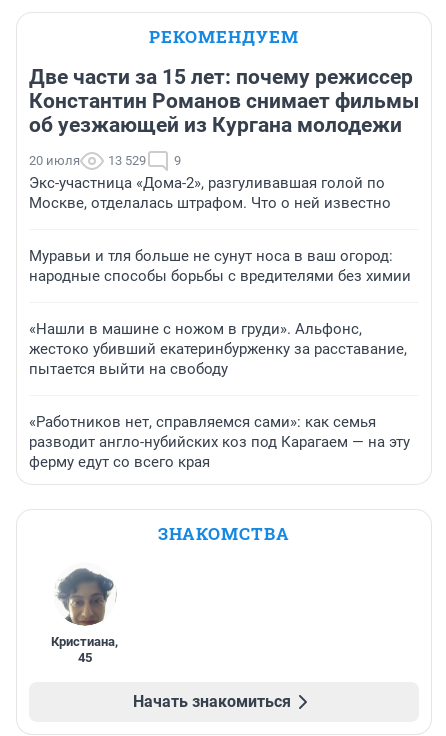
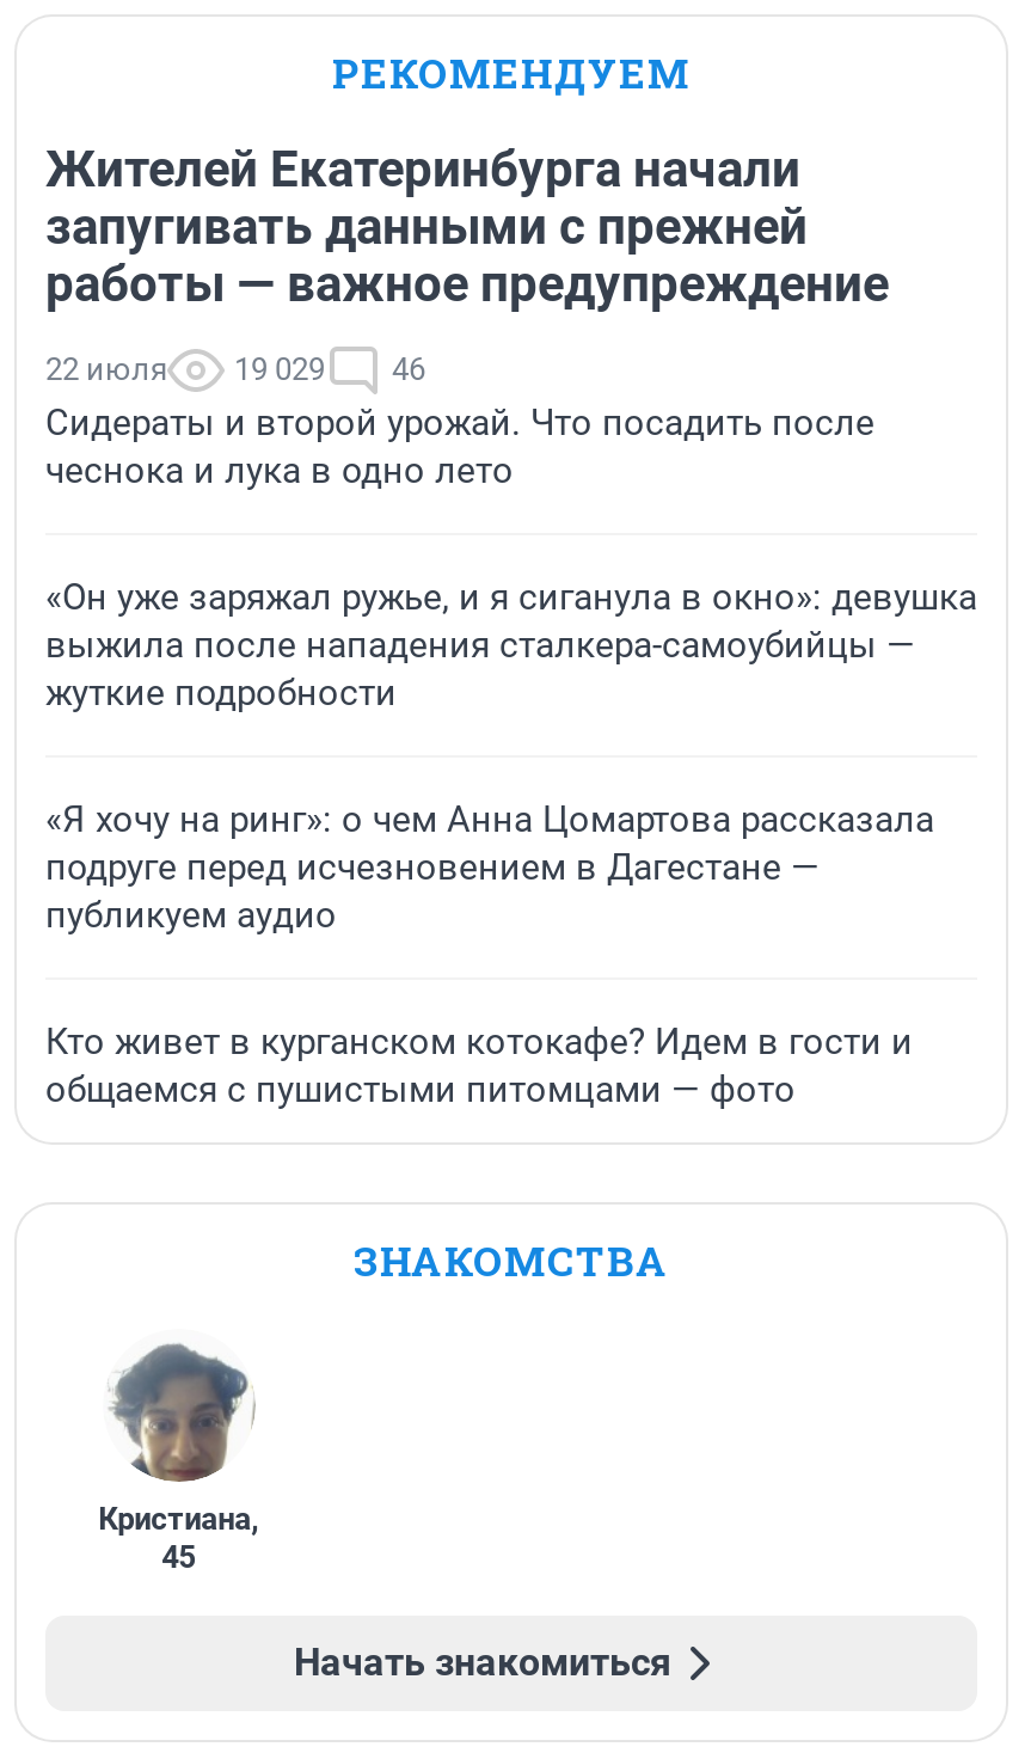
- Две части за 15 лет: почему режиссер
- Константин Романов снимает фильмы
- об уезжающей из Кургана молодежи
+ Жителей Екатеринбурга начали
+ запугивать данными с прежней
+ работы — важное предупреждение

- 20 июля
- 13 529
- 9
- Экс-участница «Дома-2», разгуливавшая голой по
- Москве, отделалась штрафом. Что о ней известно
+ 22 июля
+ 19 029
+ 46
+ Сидераты и второй урожай. Что посадить после
+ чеснока и лука в одно лето

- Муравьи и тля больше не сунут носа в ваш огород:
- народные способы борьбы с вредителями без химии
+ «Он уже заряжал ружье, и я сиганула в окно»: девушка
+ выжила после нападения сталкера-самоубийцы —
+ жуткие подробности

- «Нашли в машине с ножом в груди». Альфонс,
- жестоко убивший екатеринбурженку за расставание,
- пытается выйти на свободу
+ «Я хочу на ринг»: о чем Анна Цомартова рассказала
+ подруге перед исчезновением в Дагестане —
+ публикуем аудио

- «Работников нет, справляемся сами»: как семья
- разводит англо-нубийских коз под Карагаем — на эту
- ферму едут со всего края
+ Кто живет в курганском котокафе? Идем в гости и
+ общаемся с пушистыми питомцами — фото
